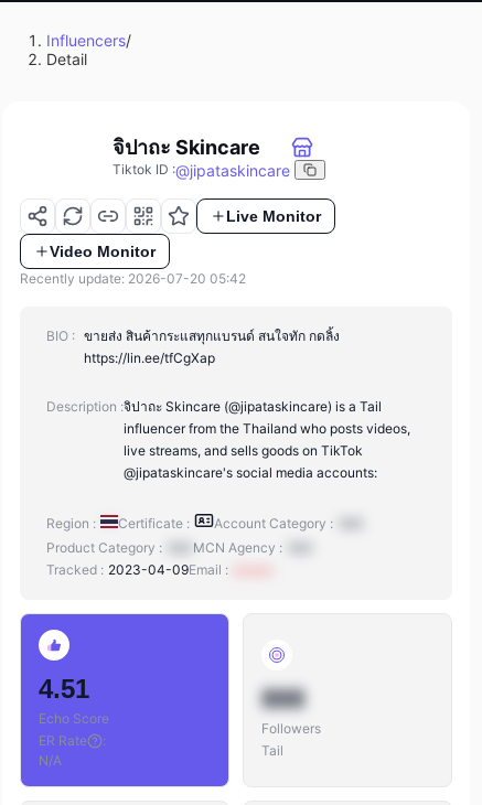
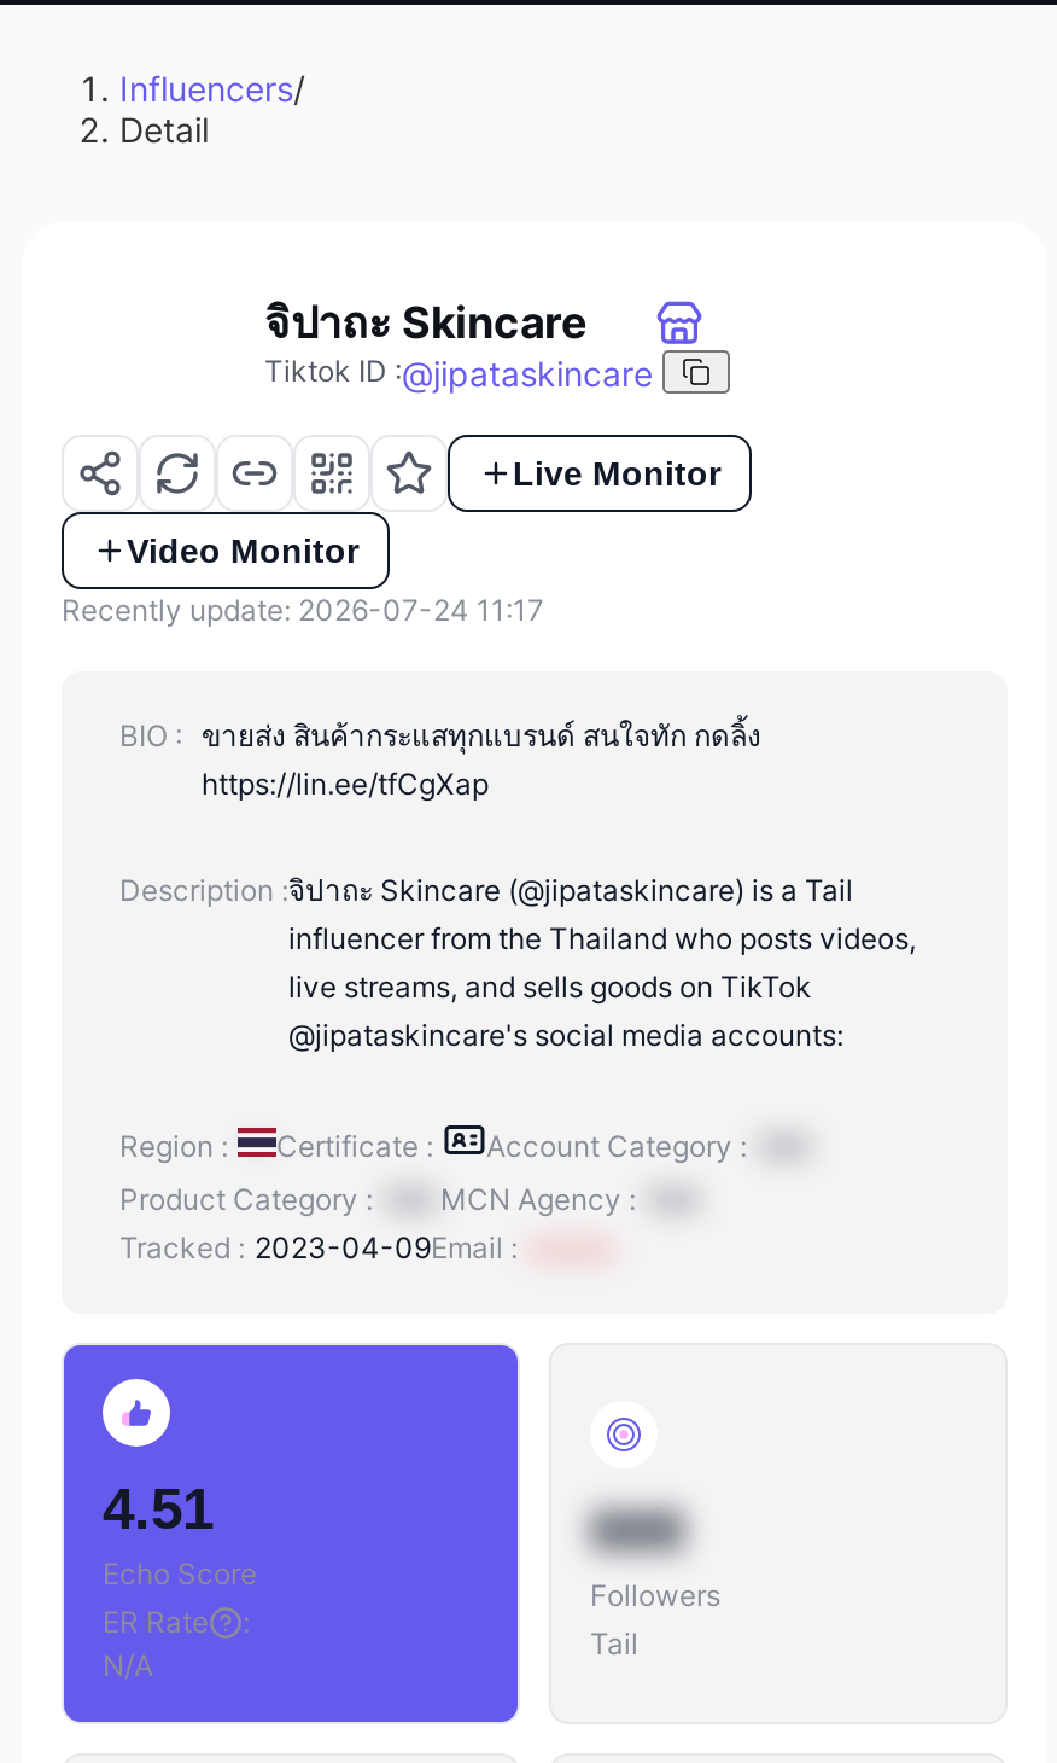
- Recently update: 2026-07-20 05:42
+ Recently update: 2026-07-24 11:17
